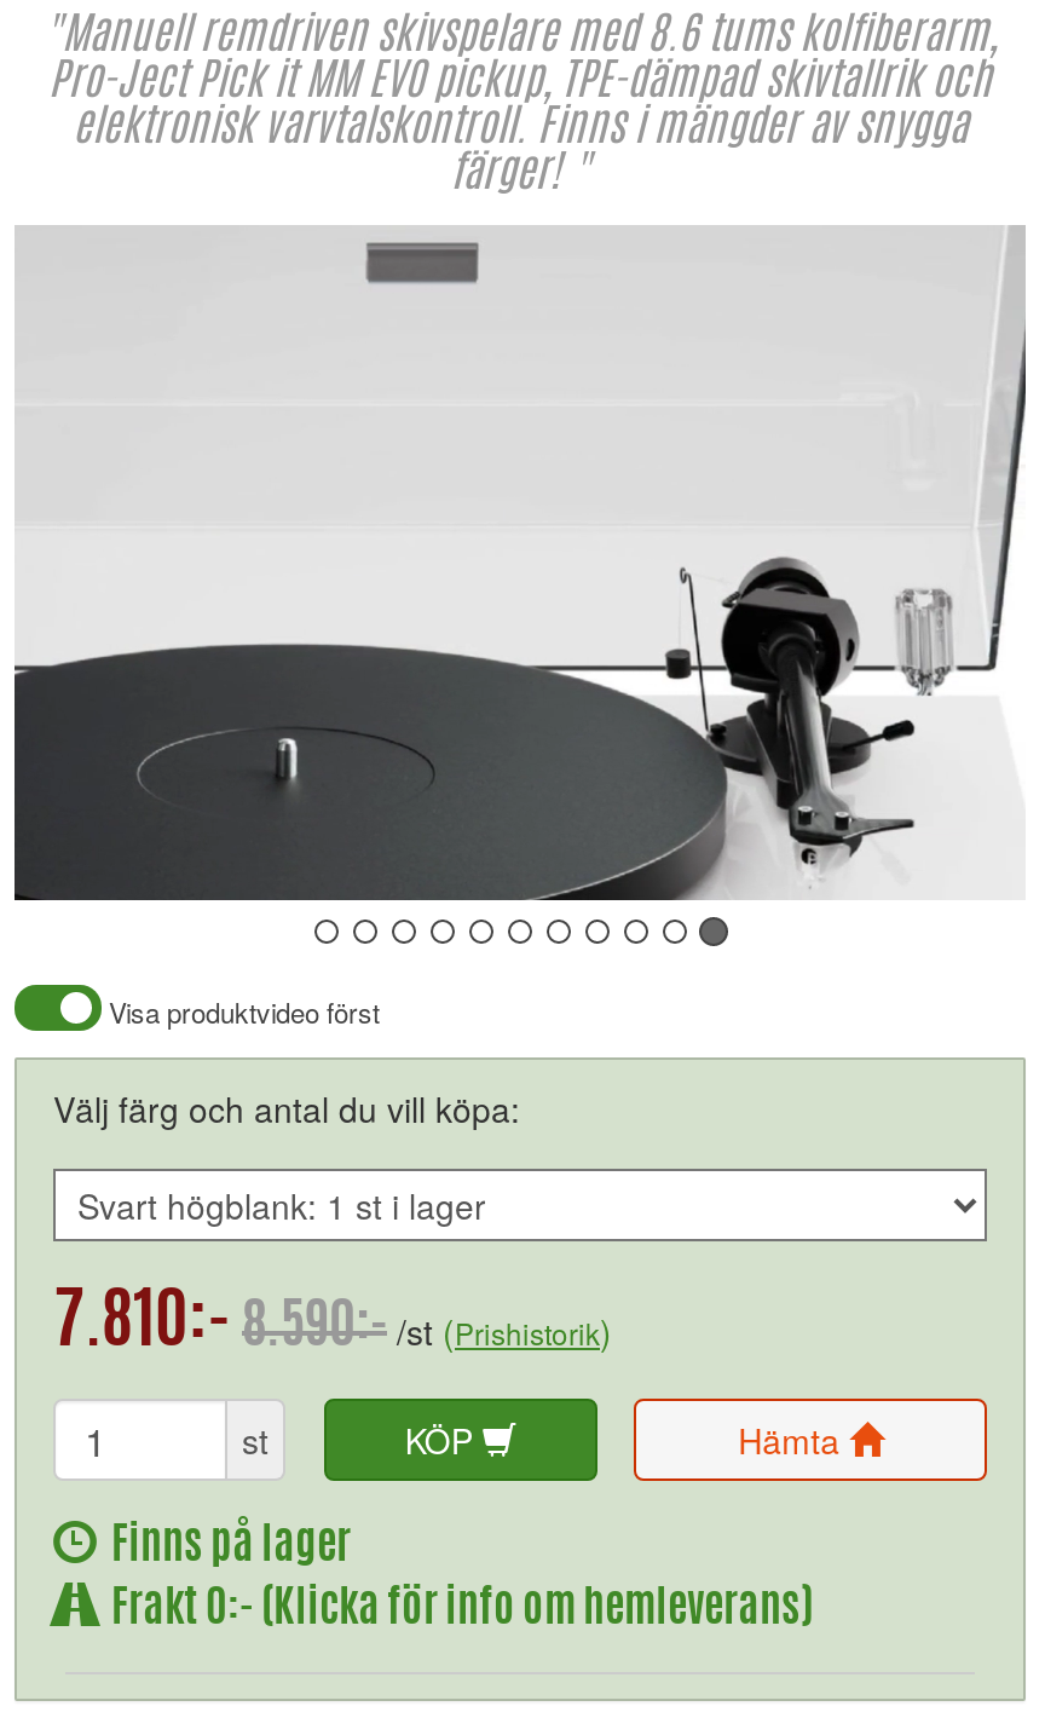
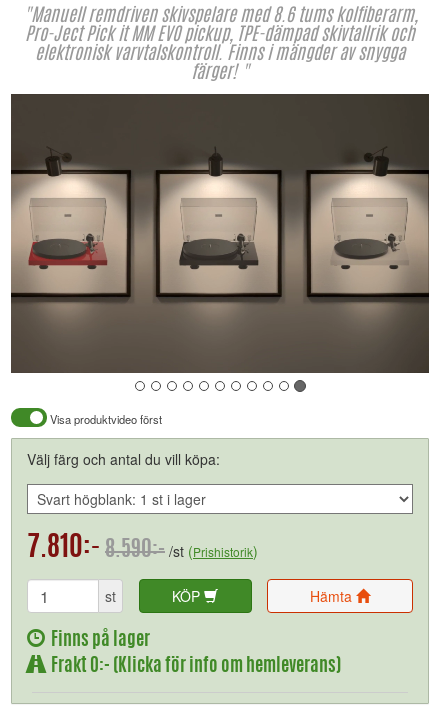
- [image]
+ [image]
